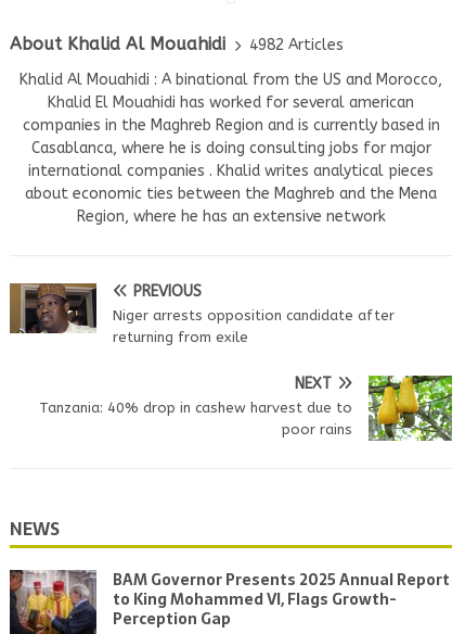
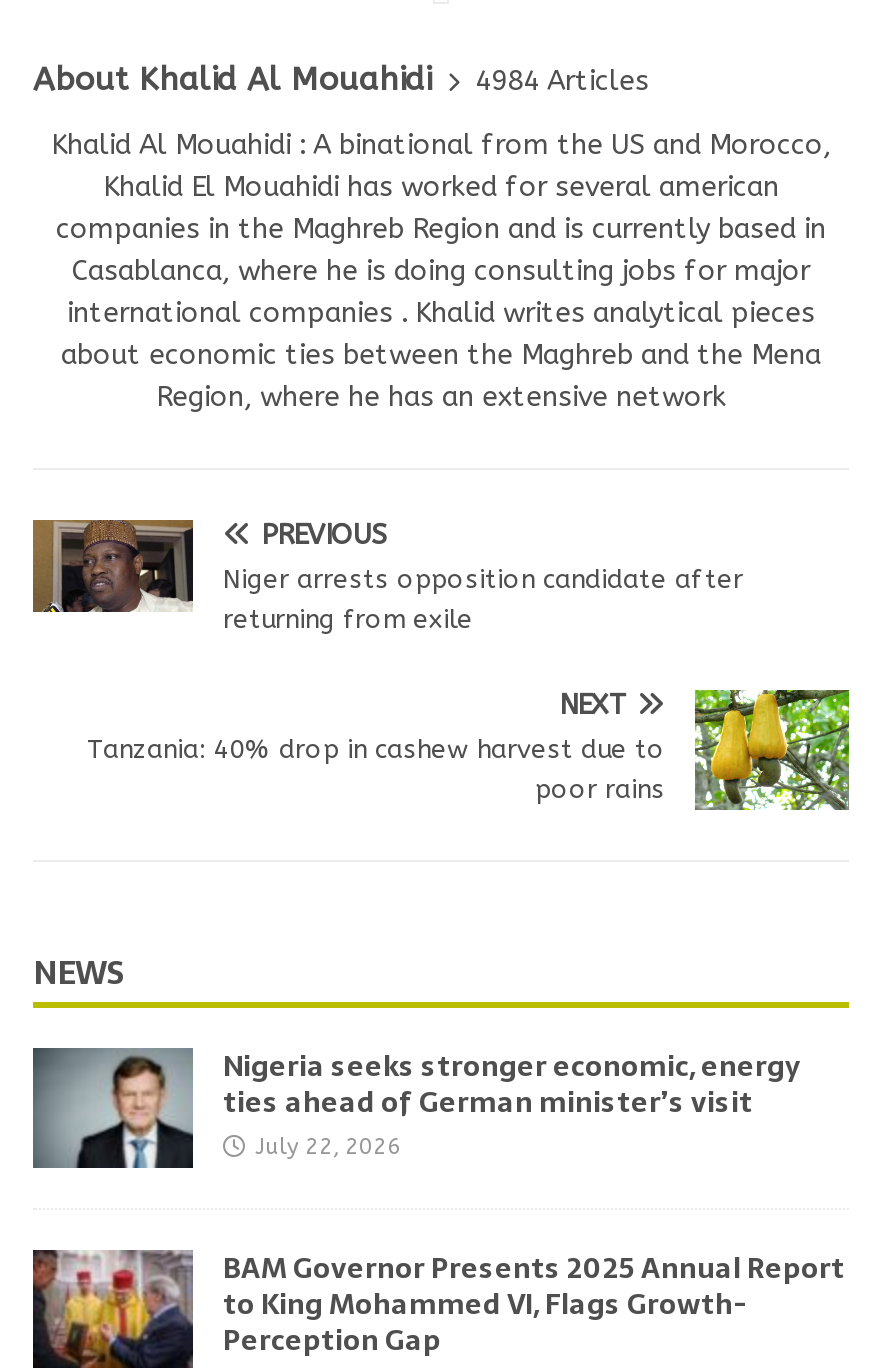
- About Khalid Al Mouahidi 4982 Articles
+ About Khalid Al Mouahidi 4984 Articles

+ [image]
+ Nigeria seeks stronger economic, energy
+ ties ahead of German minister’s visit
+ July 22, 2026
